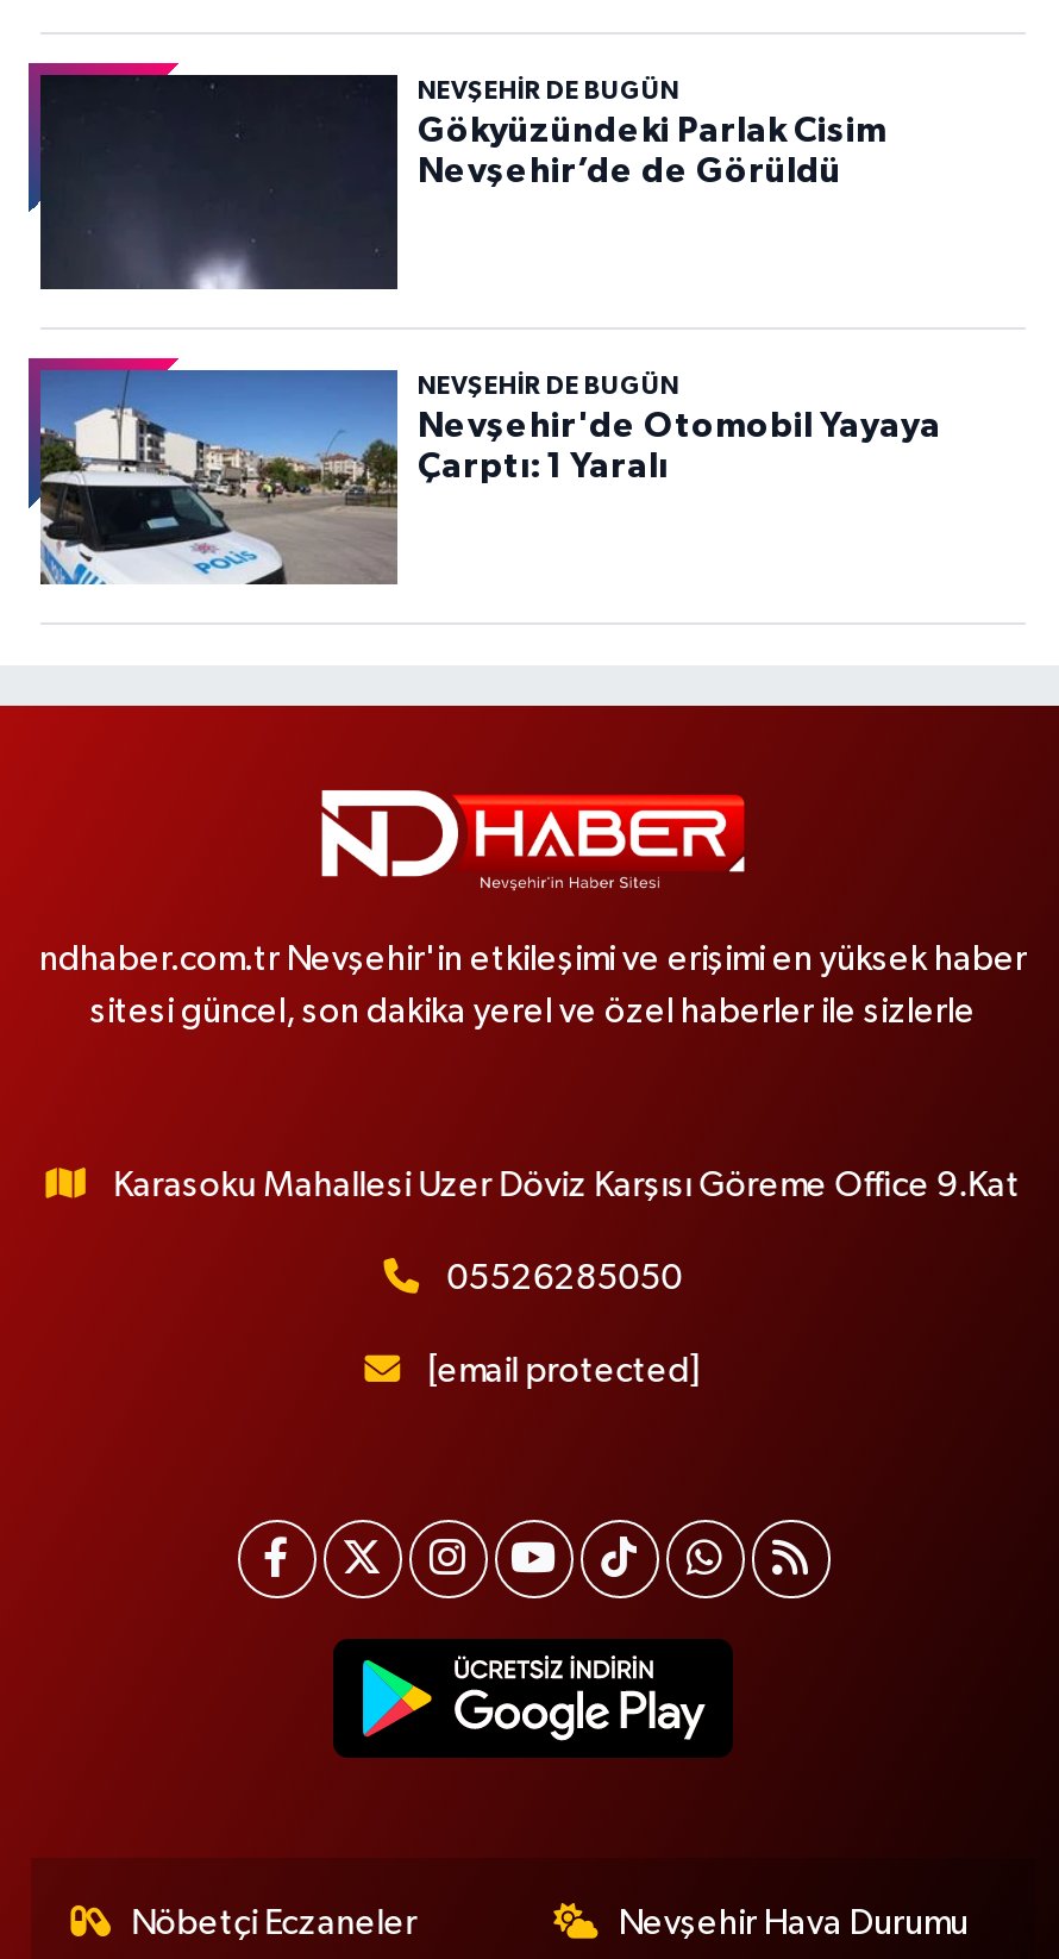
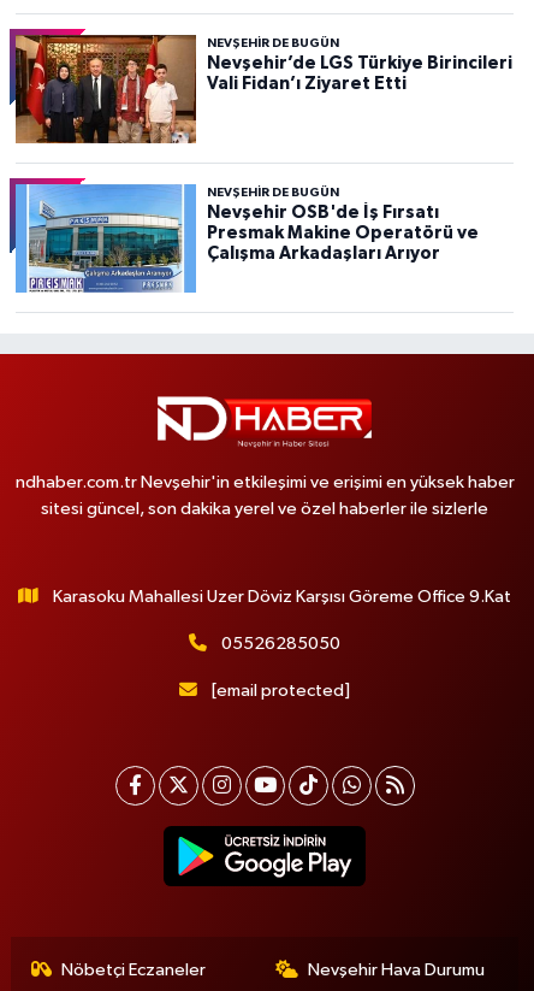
- [image]
- Gökyüzündeki Parlak Cisim
- Nevşehir’de de Görüldü
+ [image]
+ Nevşehir’de LGS Türkiye Birincileri
+ Vali Fidan’ı Ziyaret Etti

- [image]
- Nevşehir'de Otomobil Yayaya
- Çarptı: 1 Yaralı
+ [image]
+ Nevşehir OSB'de İş Fırsatı
+ Presmak Makine Operatörü ve
+ Çalışma Arkadaşları Arıyor
